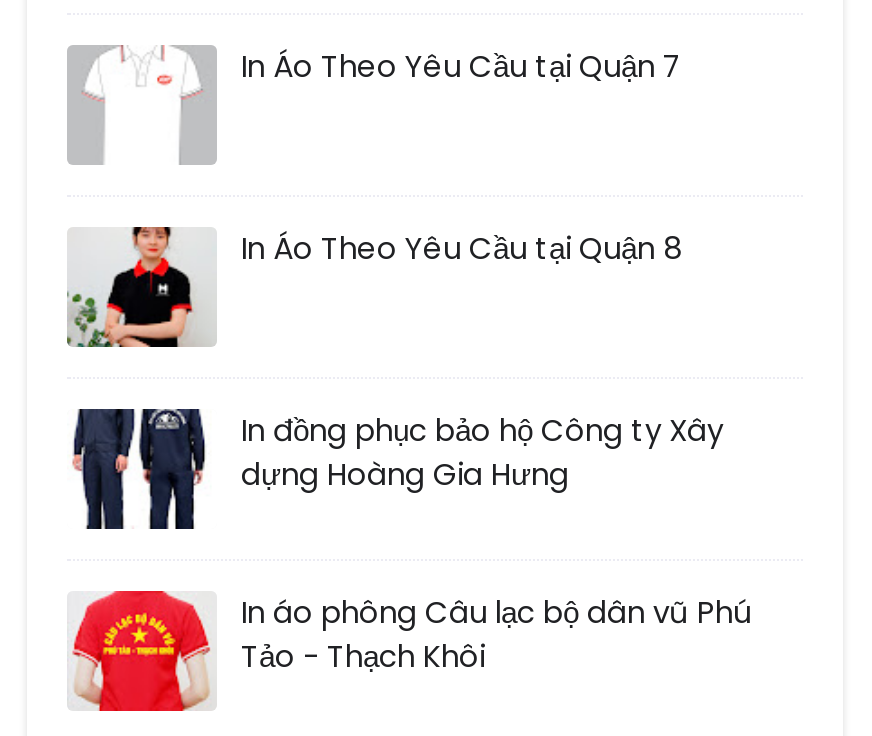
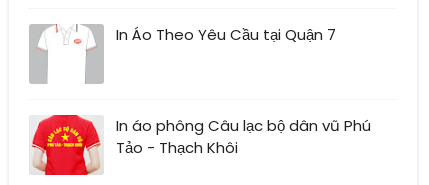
- [image]
- In Áo Theo Yêu Cầu tại Quận 8

- [image]
- In đồng phục bảo hộ Công ty Xây
- dựng Hoàng Gia Hưng
